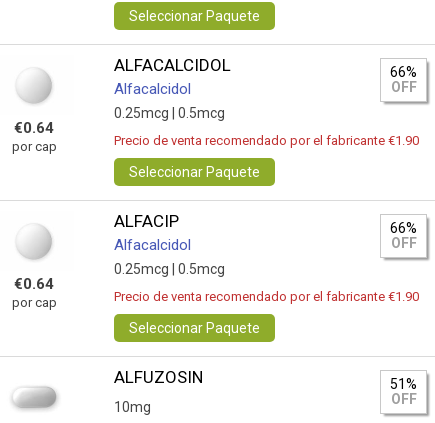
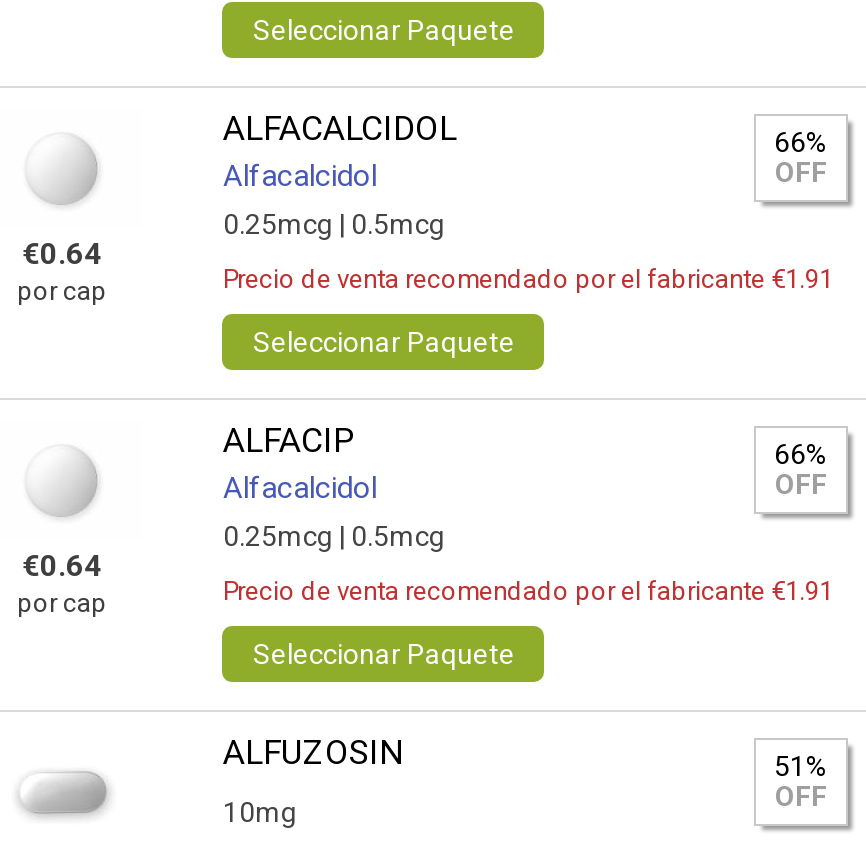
- Precio de venta recomendado por el fabricante €1.90
+ Precio de venta recomendado por el fabricante €1.91

- Precio de venta recomendado por el fabricante €1.90
+ Precio de venta recomendado por el fabricante €1.91
